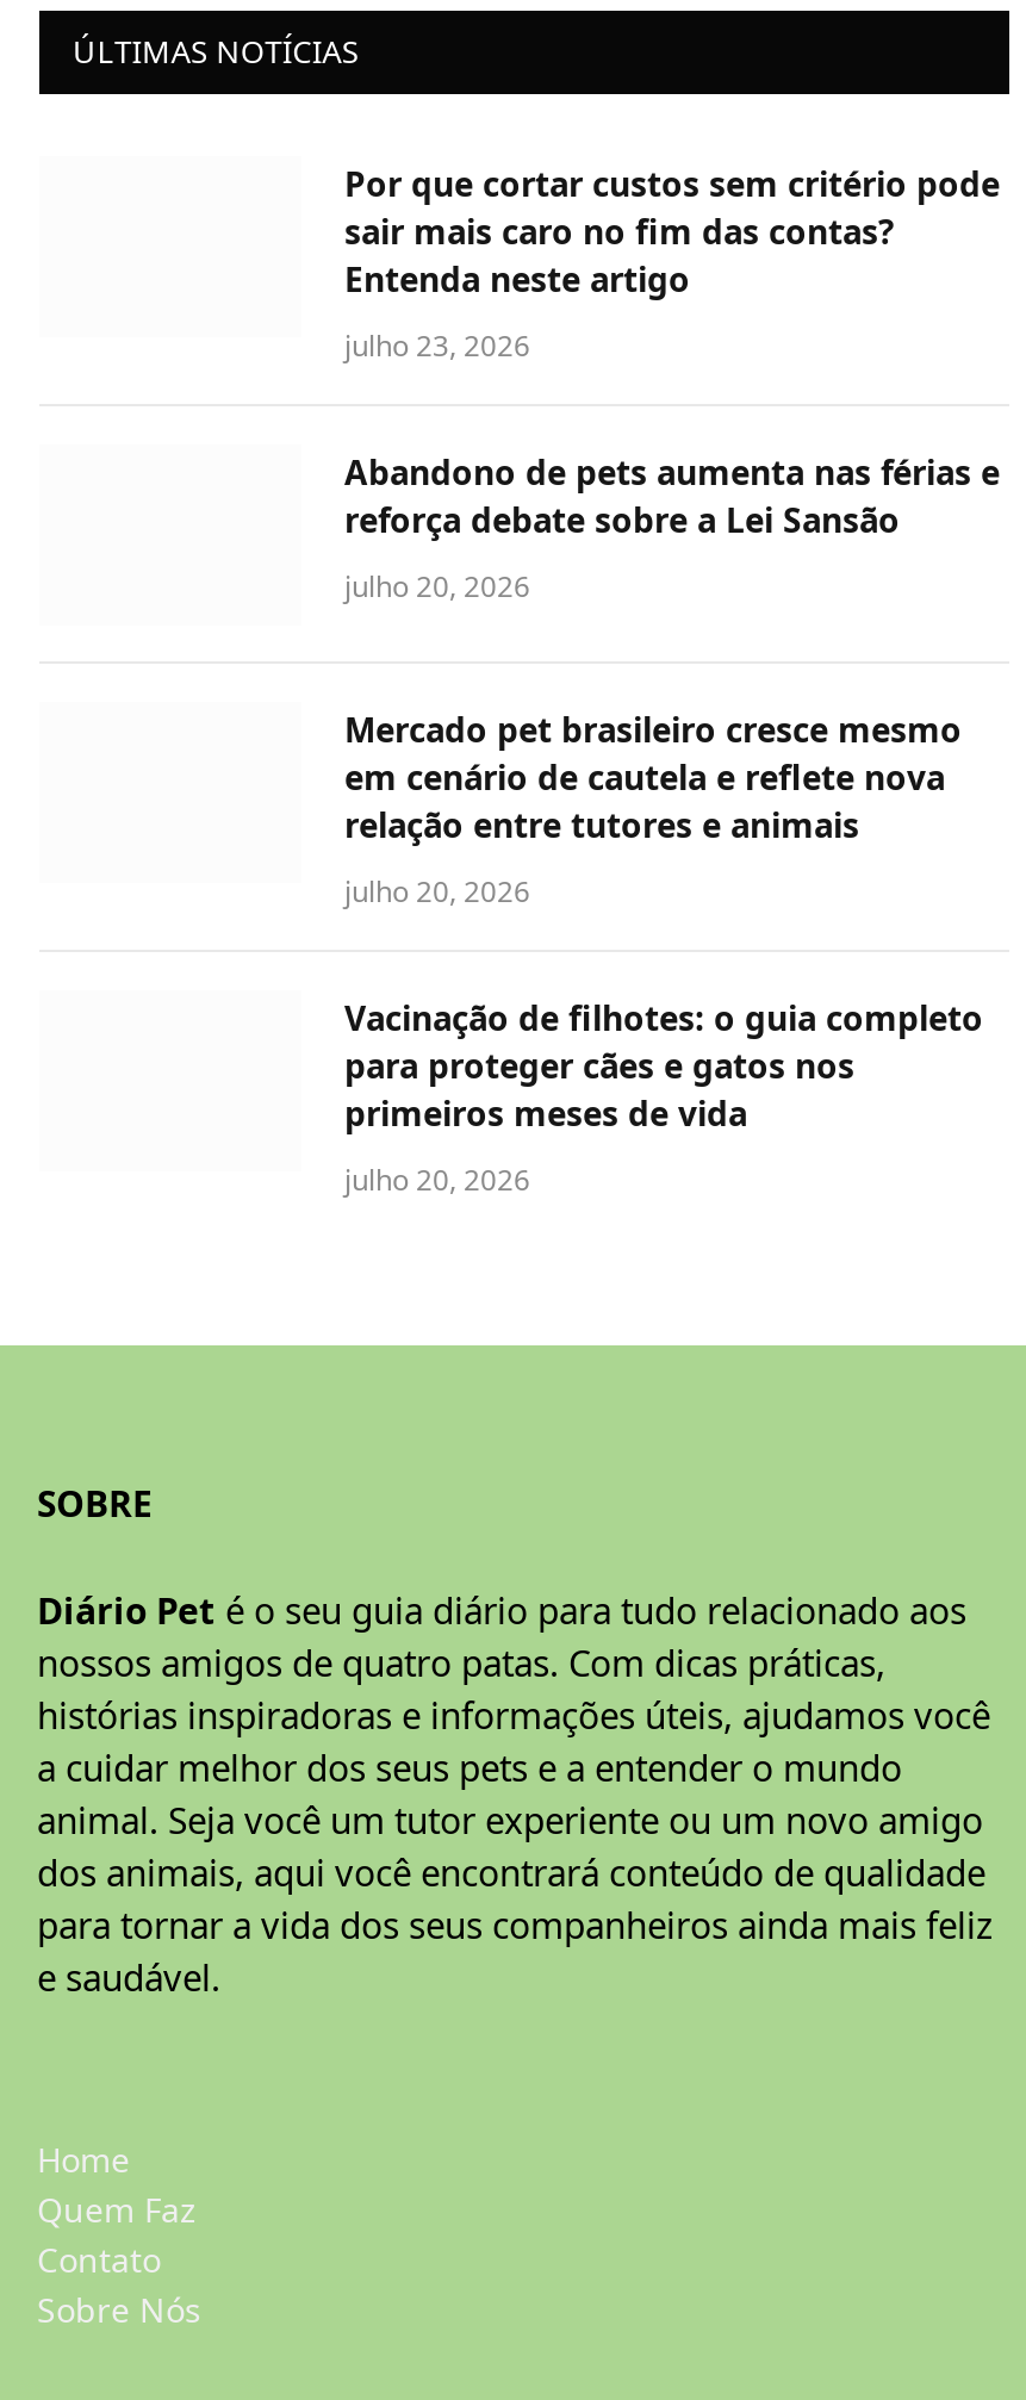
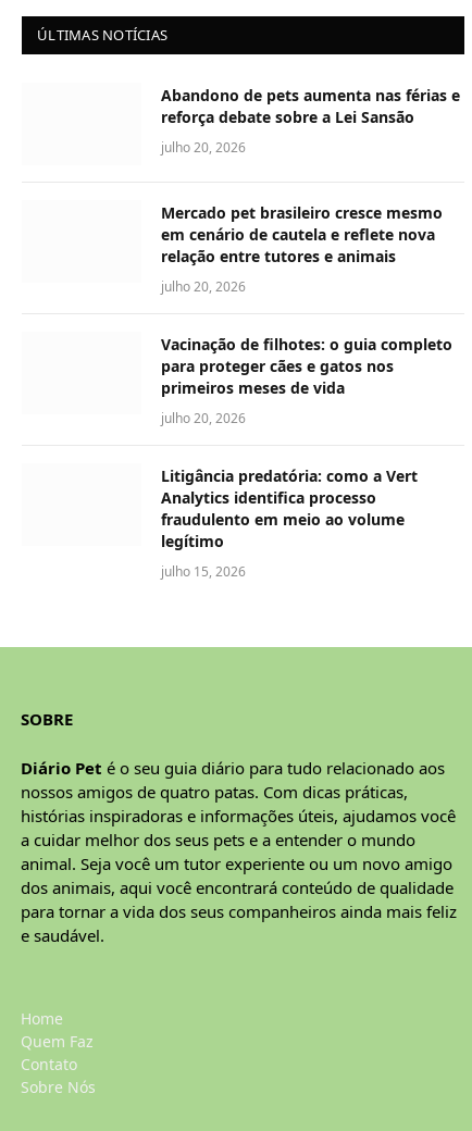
- Por que cortar custos sem critério pode
- sair mais caro no fim das contas?
- Entenda neste artigo
- julho 23, 2026

moved up: Abandono de pets aumenta nas férias e | reforça debate sobre a Lei Sansão | julho 20, 2026 | ... | primeiros meses de vida | julho 20, 2026

+ Litigância predatória: como a Vert
+ Analytics identifica processo
+ fraudulento em meio ao volume
+ legítimo
+ julho 15, 2026
